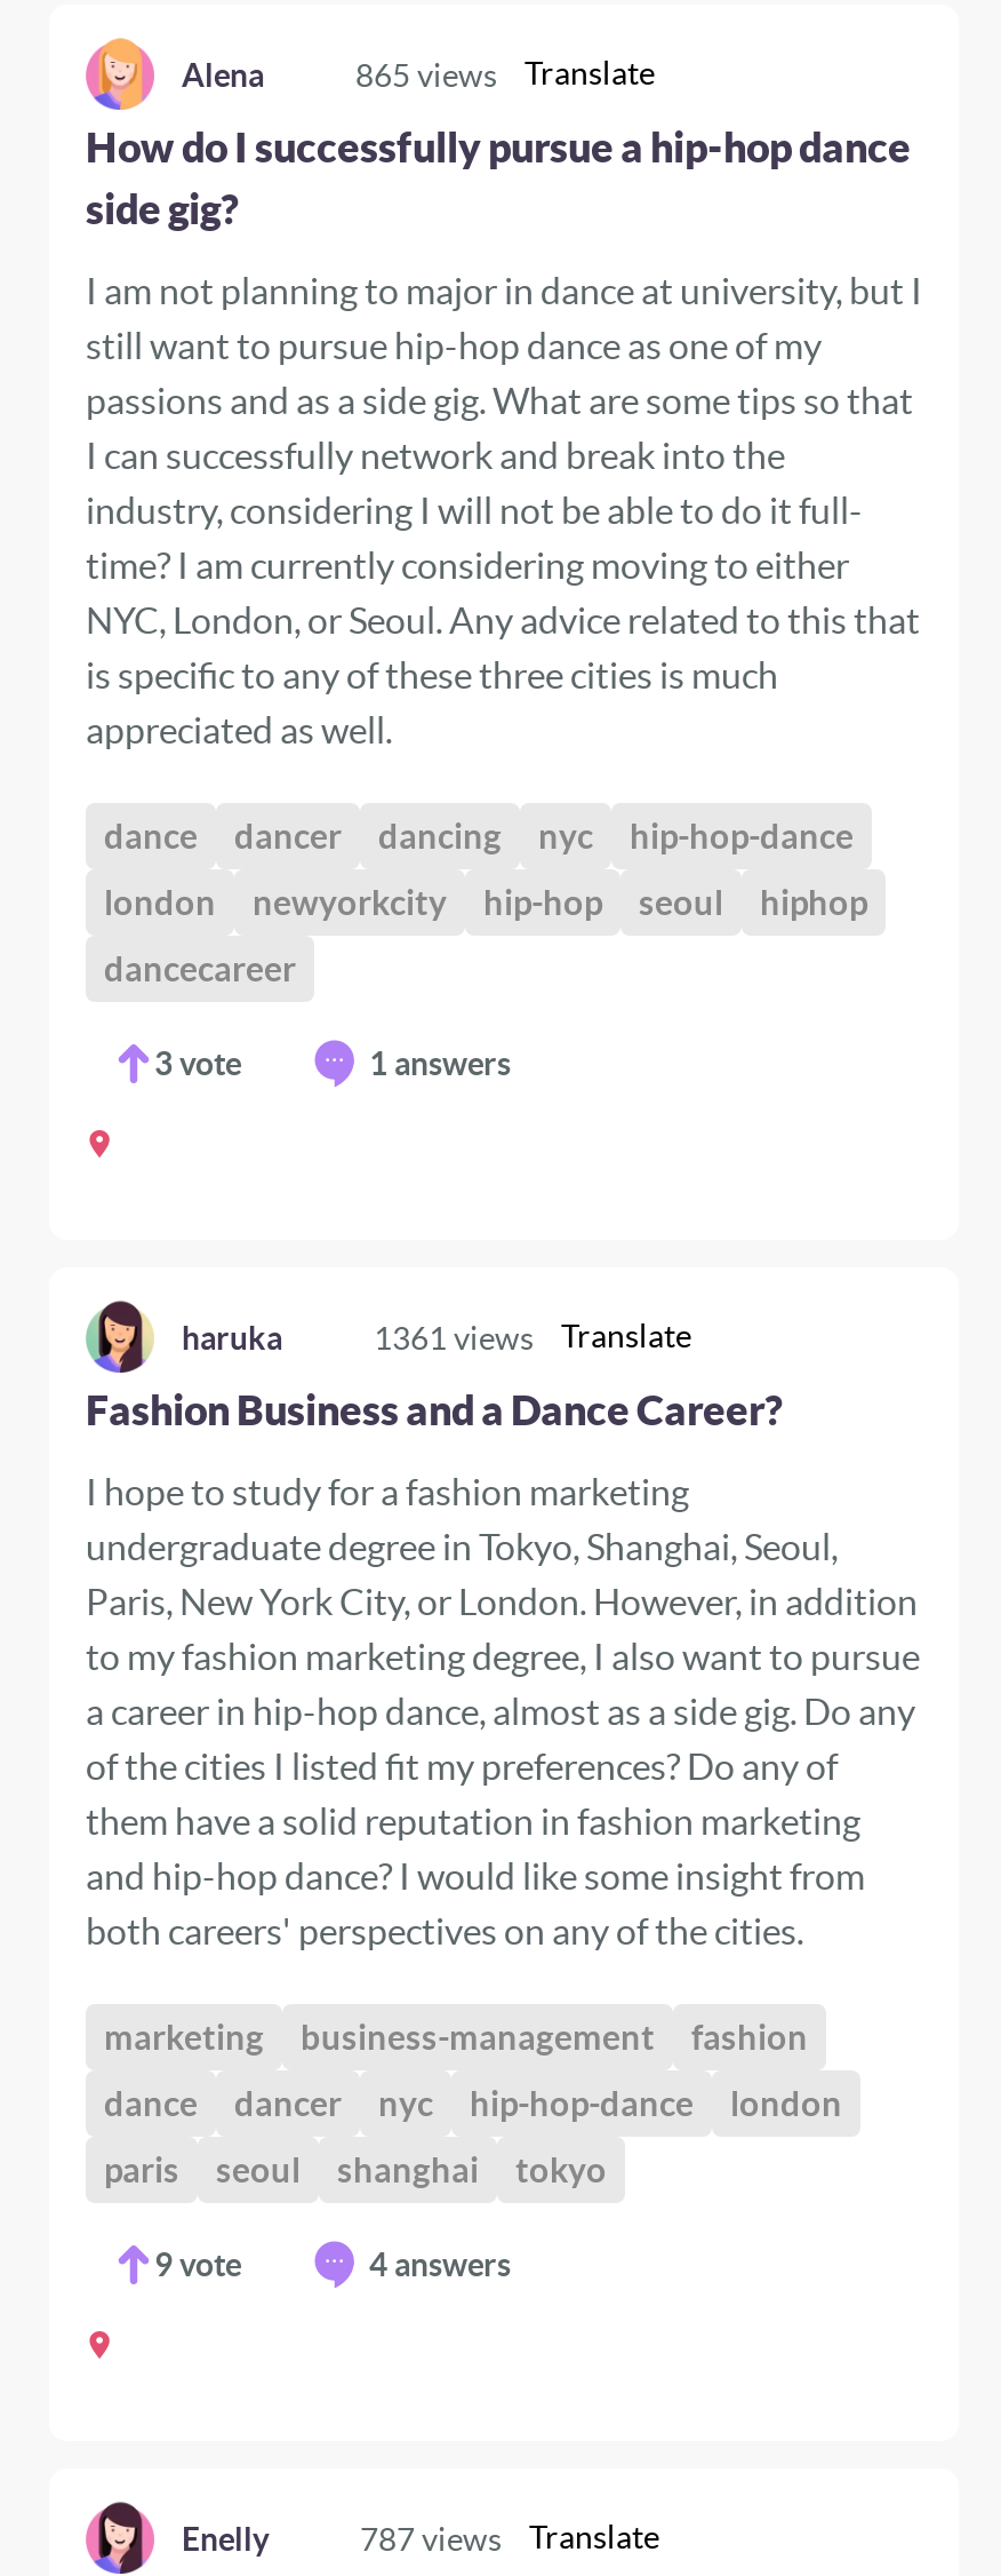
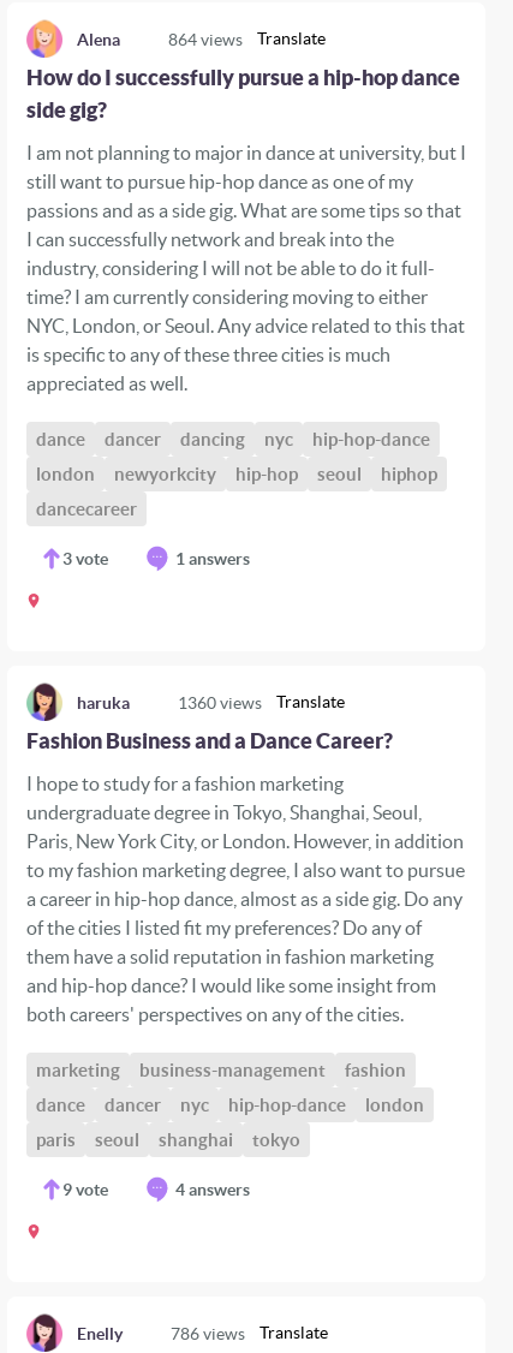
- 865 views Translate
+ 864 views Translate

- 1361 views Translate
+ 1360 views Translate

- 787 views Translate
+ 786 views Translate
